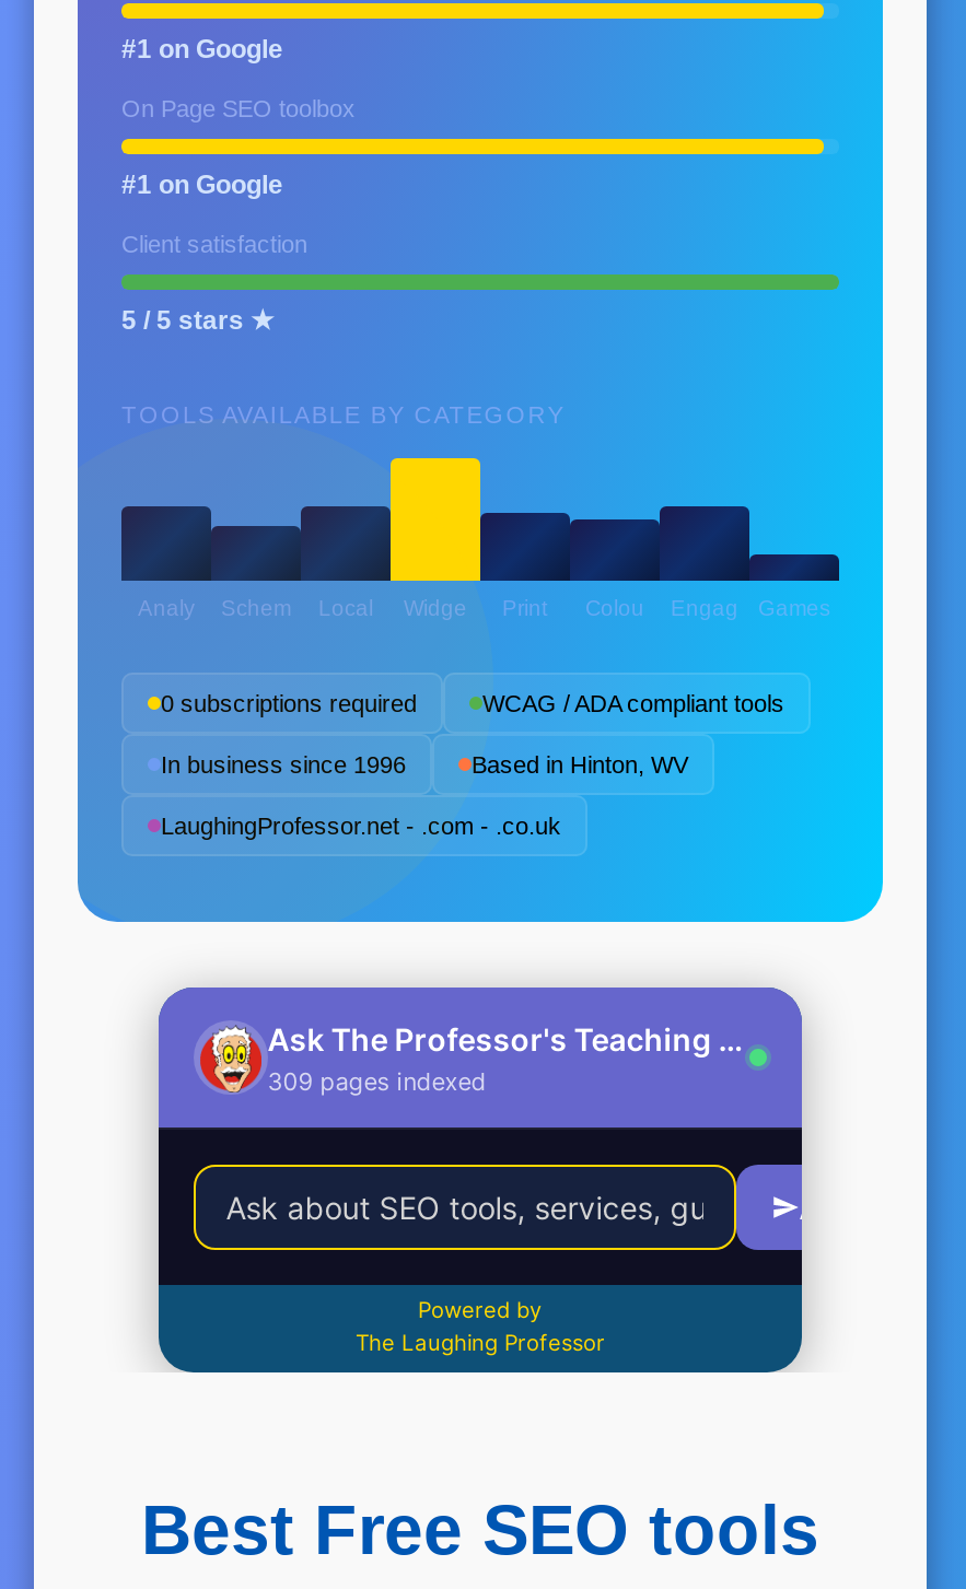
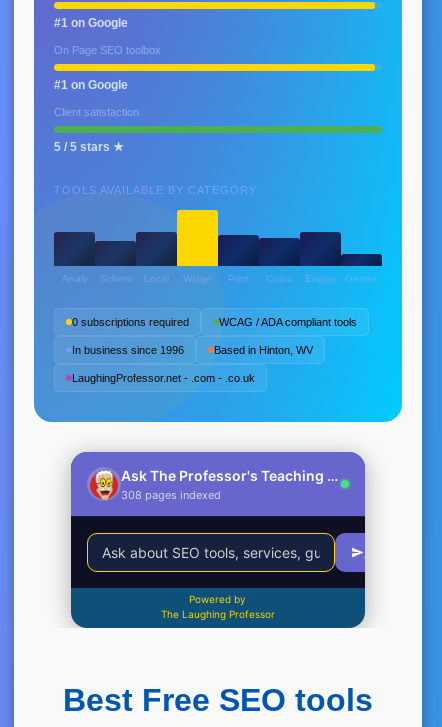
- 309 pages indexed
+ 308 pages indexed
